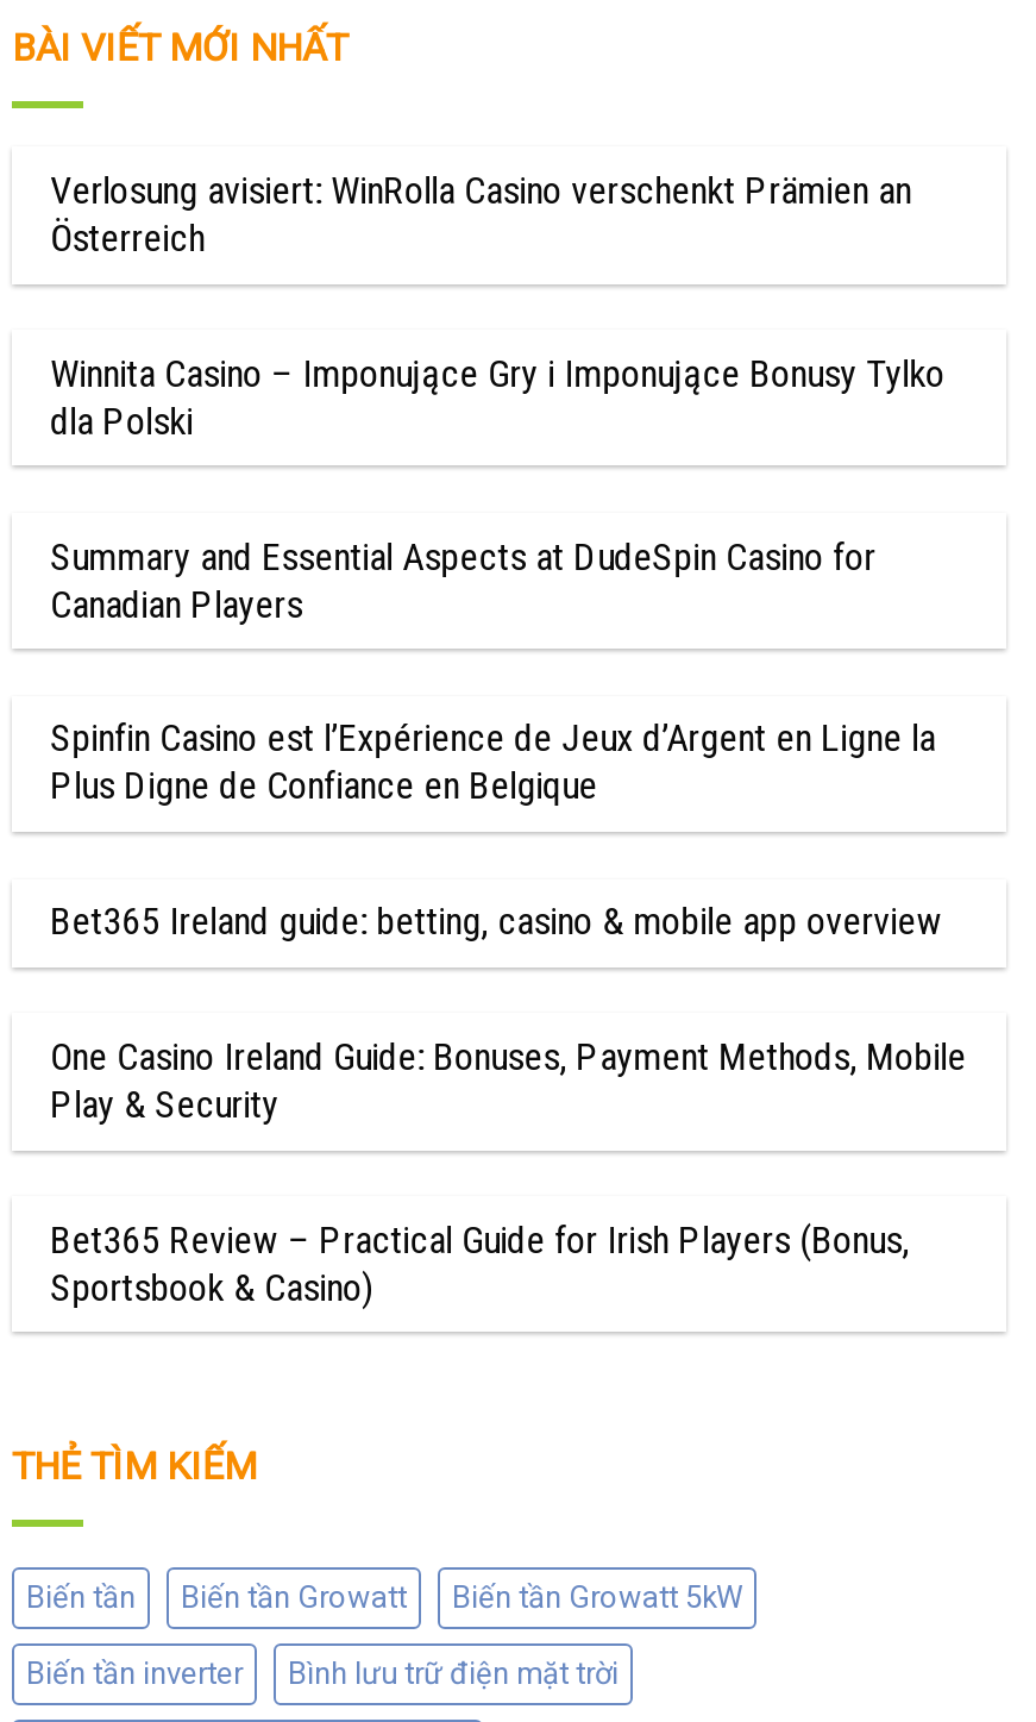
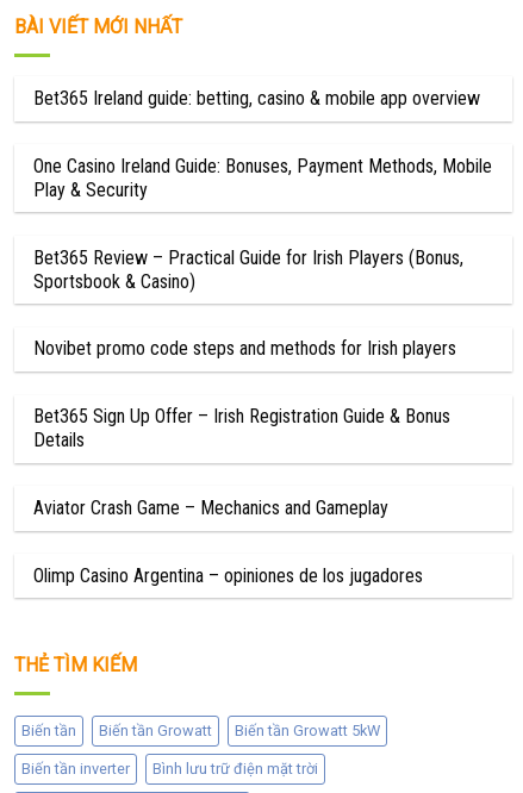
- Verlosung avisiert: WinRolla Casino verschenkt Prämien an
- Österreich
- Winnita Casino – Imponujące Gry i Imponujące Bonusy Tylko
- dla Polski
- Summary and Essential Aspects at DudeSpin Casino for
- Canadian Players
- Spinfin Casino est l’Expérience de Jeux d’Argent en Ligne la
- Plus Digne de Confiance en Belgique

moved up: Bet365 Ireland guide: betting, casino & mobile app overview | One Casino Ireland Guide: Bonuses, Payment Methods, Mobile | Play & Security | Bet365 Review – Practical Guide for Irish Players (Bonus, | Sportsbook & Casino)

+ Novibet promo code steps and methods for Irish players
+ Bet365 Sign Up Offer – Irish Registration Guide & Bonus
+ Details
+ Aviator Crash Game – Mechanics and Gameplay
+ Olimp Casino Argentina – opiniones de los jugadores
